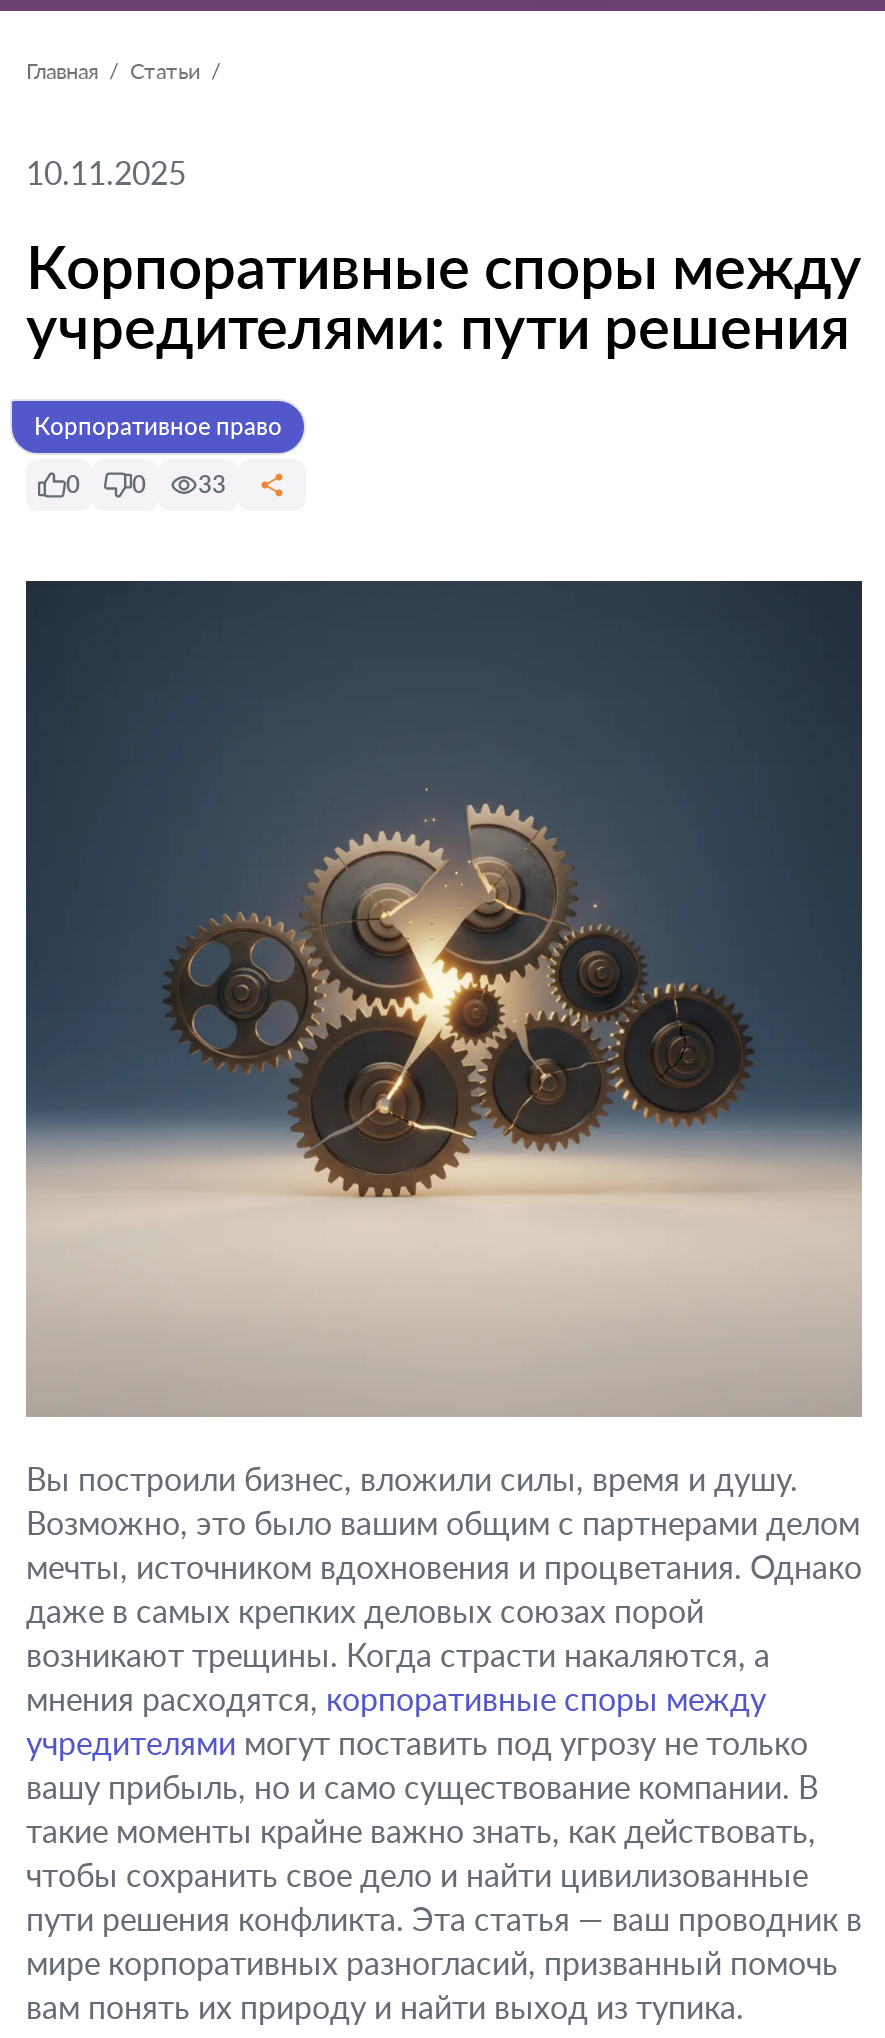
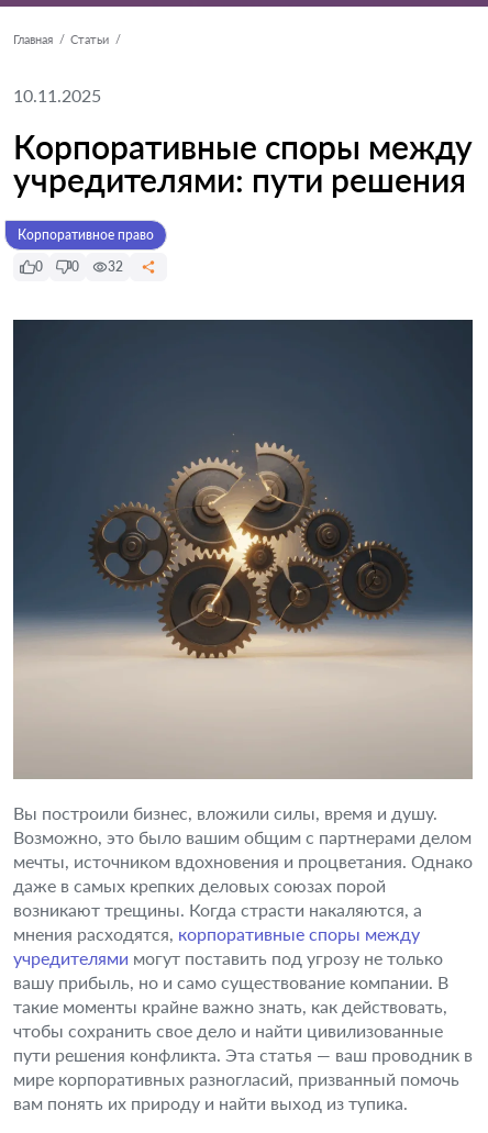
- 33
+ 32
